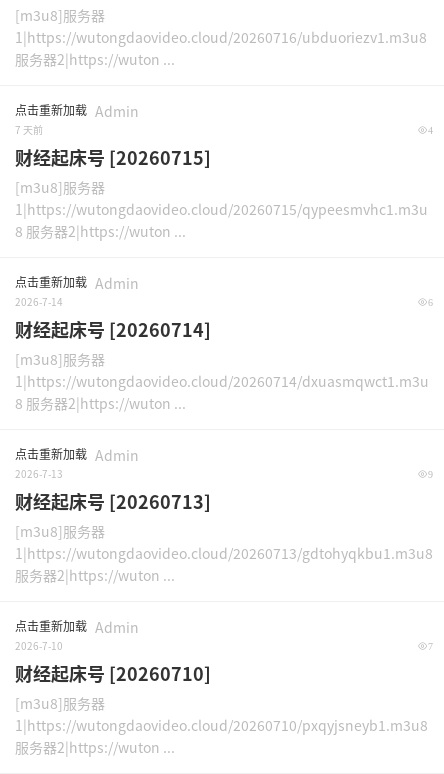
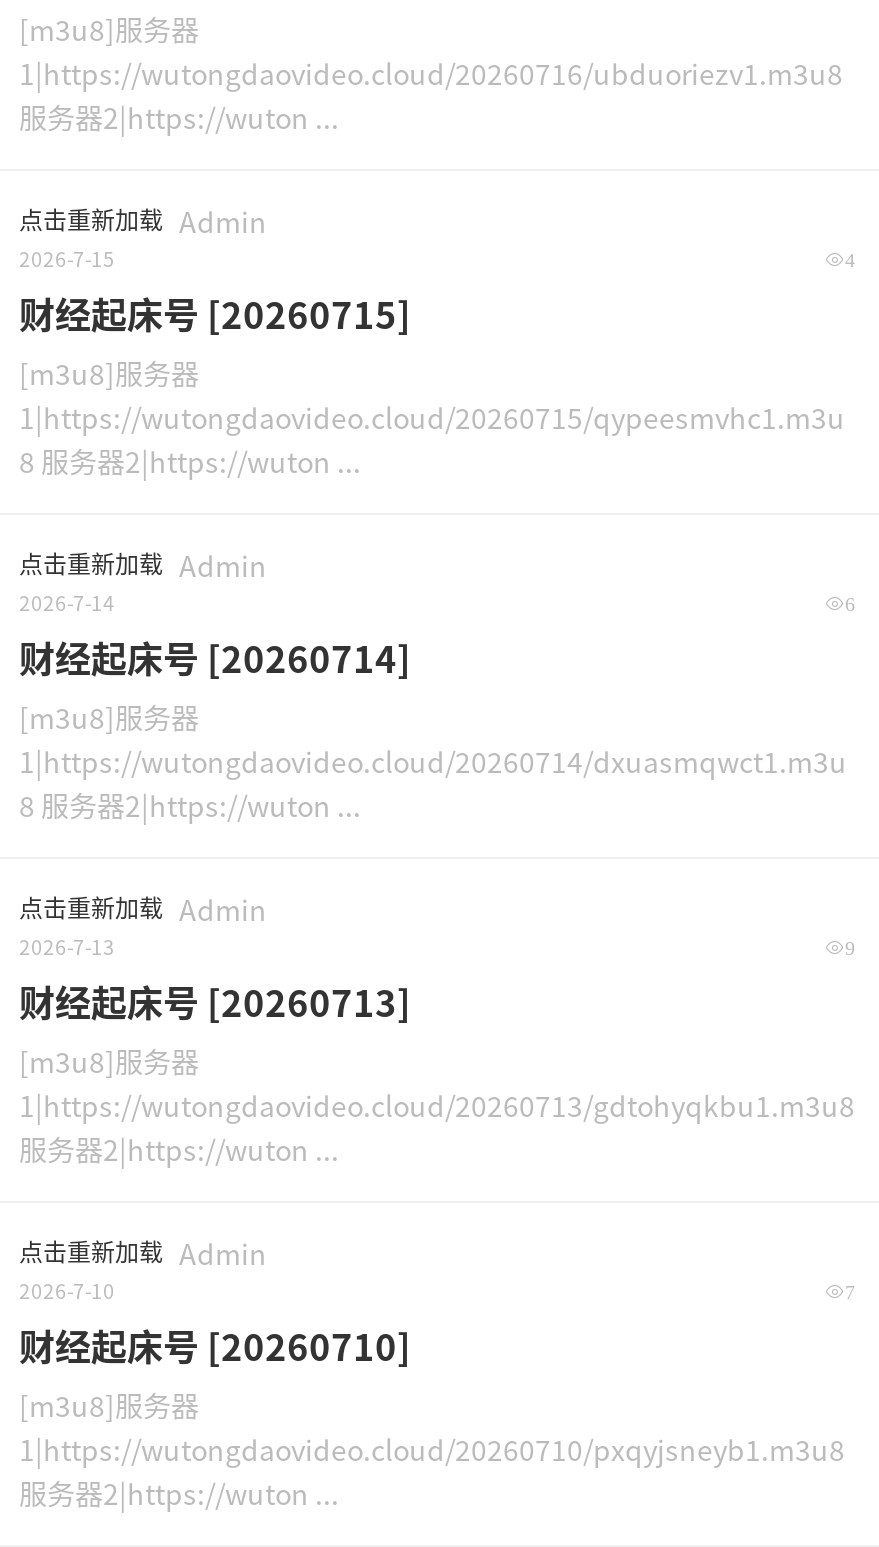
- 7 天前
+ 2026-7-15
